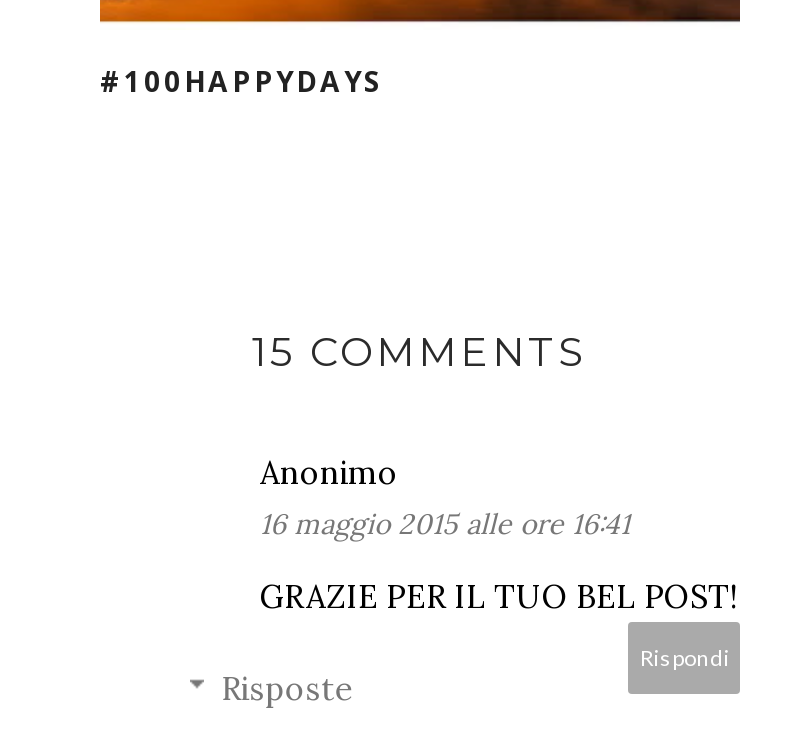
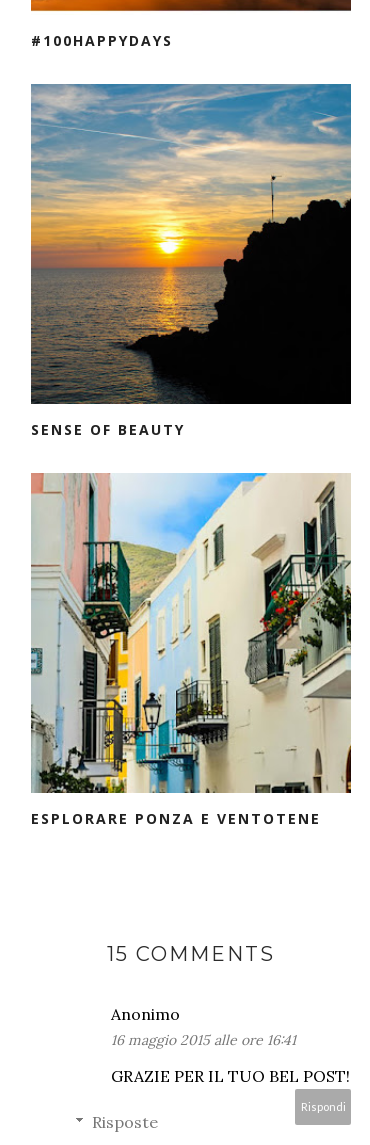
+ [image]
+ SENSE OF BEAUTY

+ [image]
+ ESPLORARE PONZA E VENTOTENE
